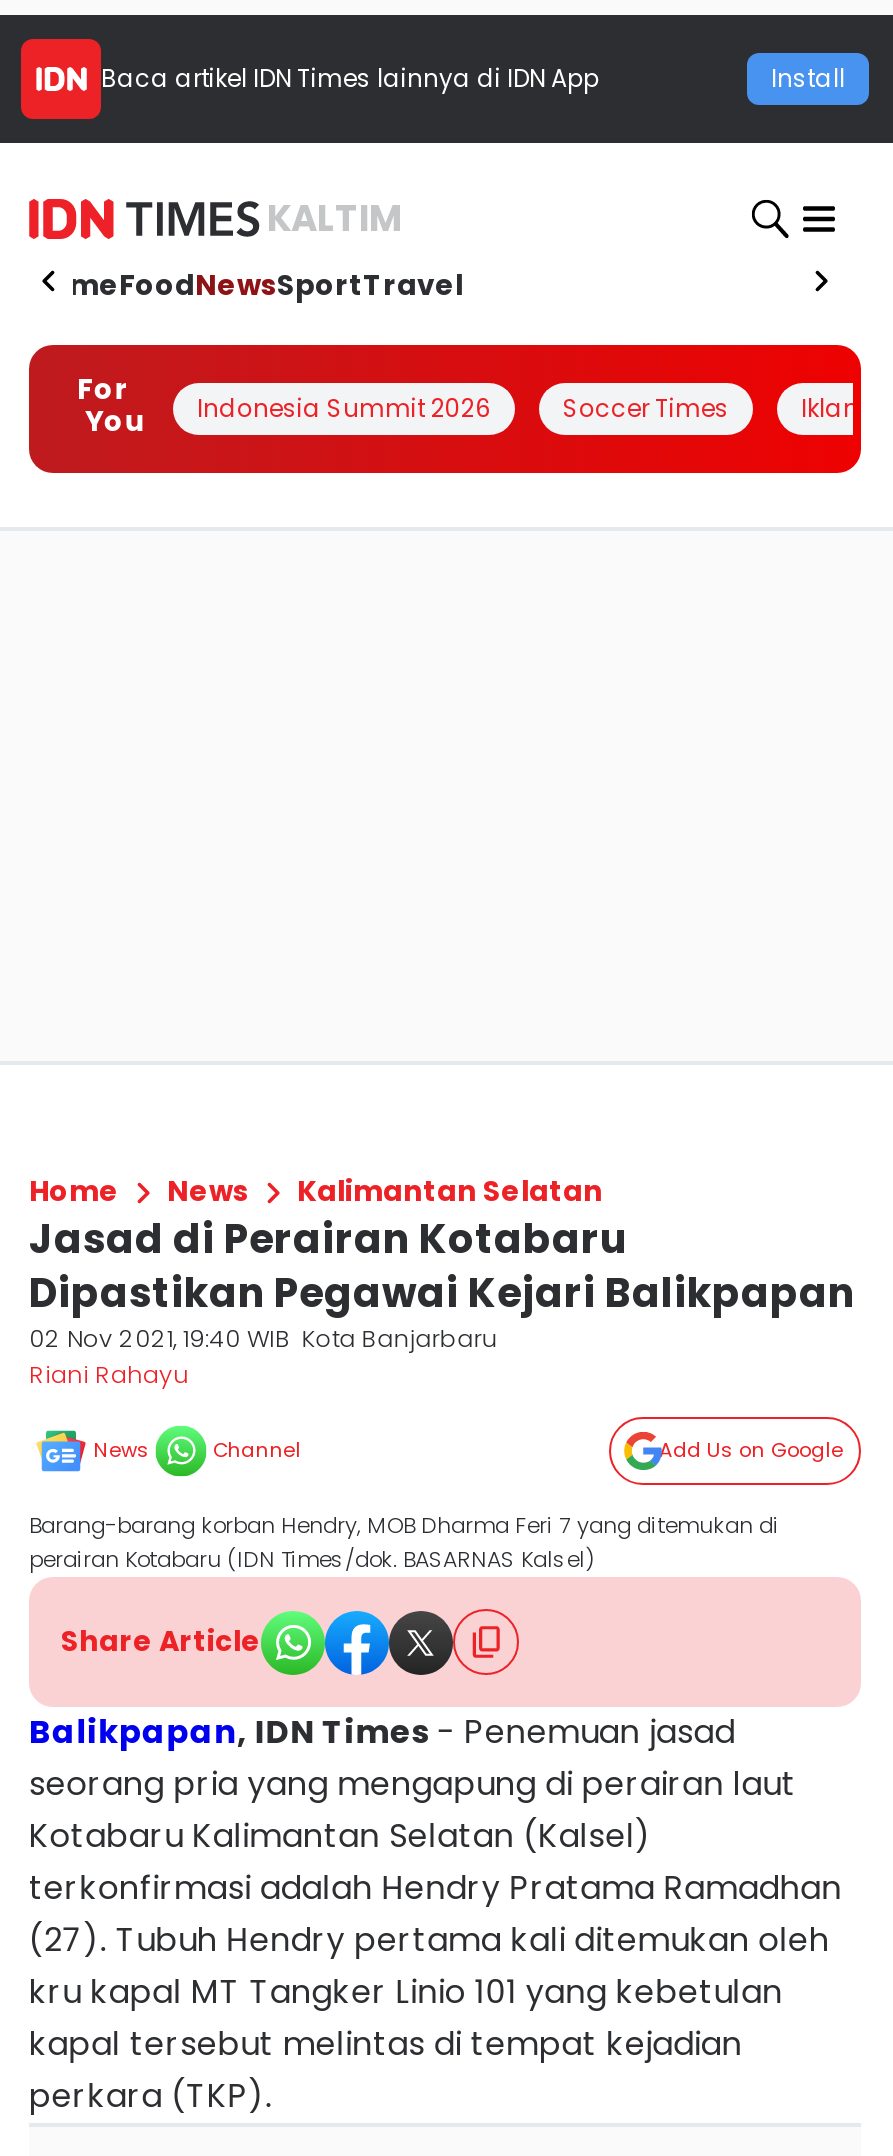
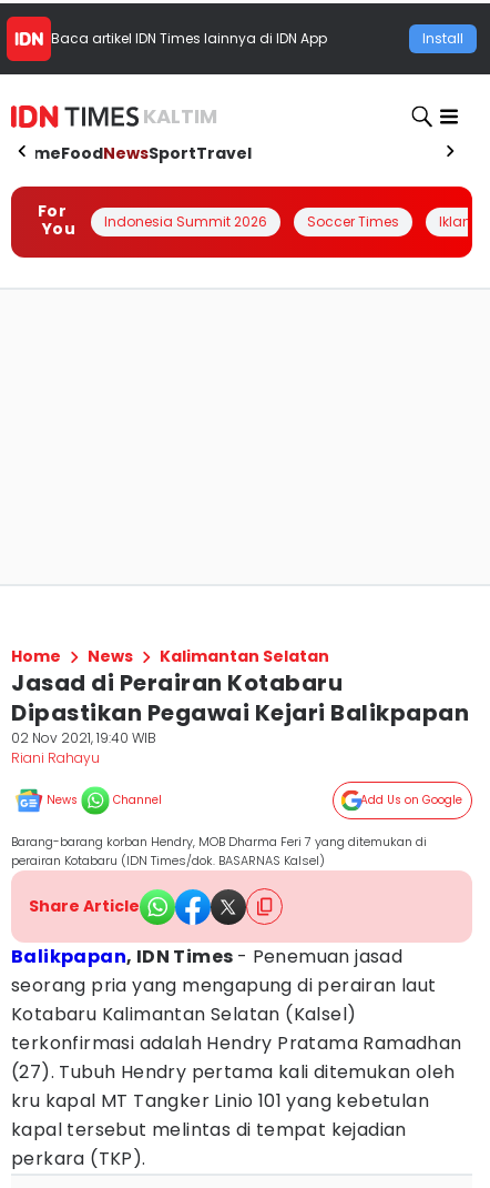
- 02 Nov 2021, 19:40 WIB Kota Banjarbaru
+ 02 Nov 2021, 19:40 WIB
